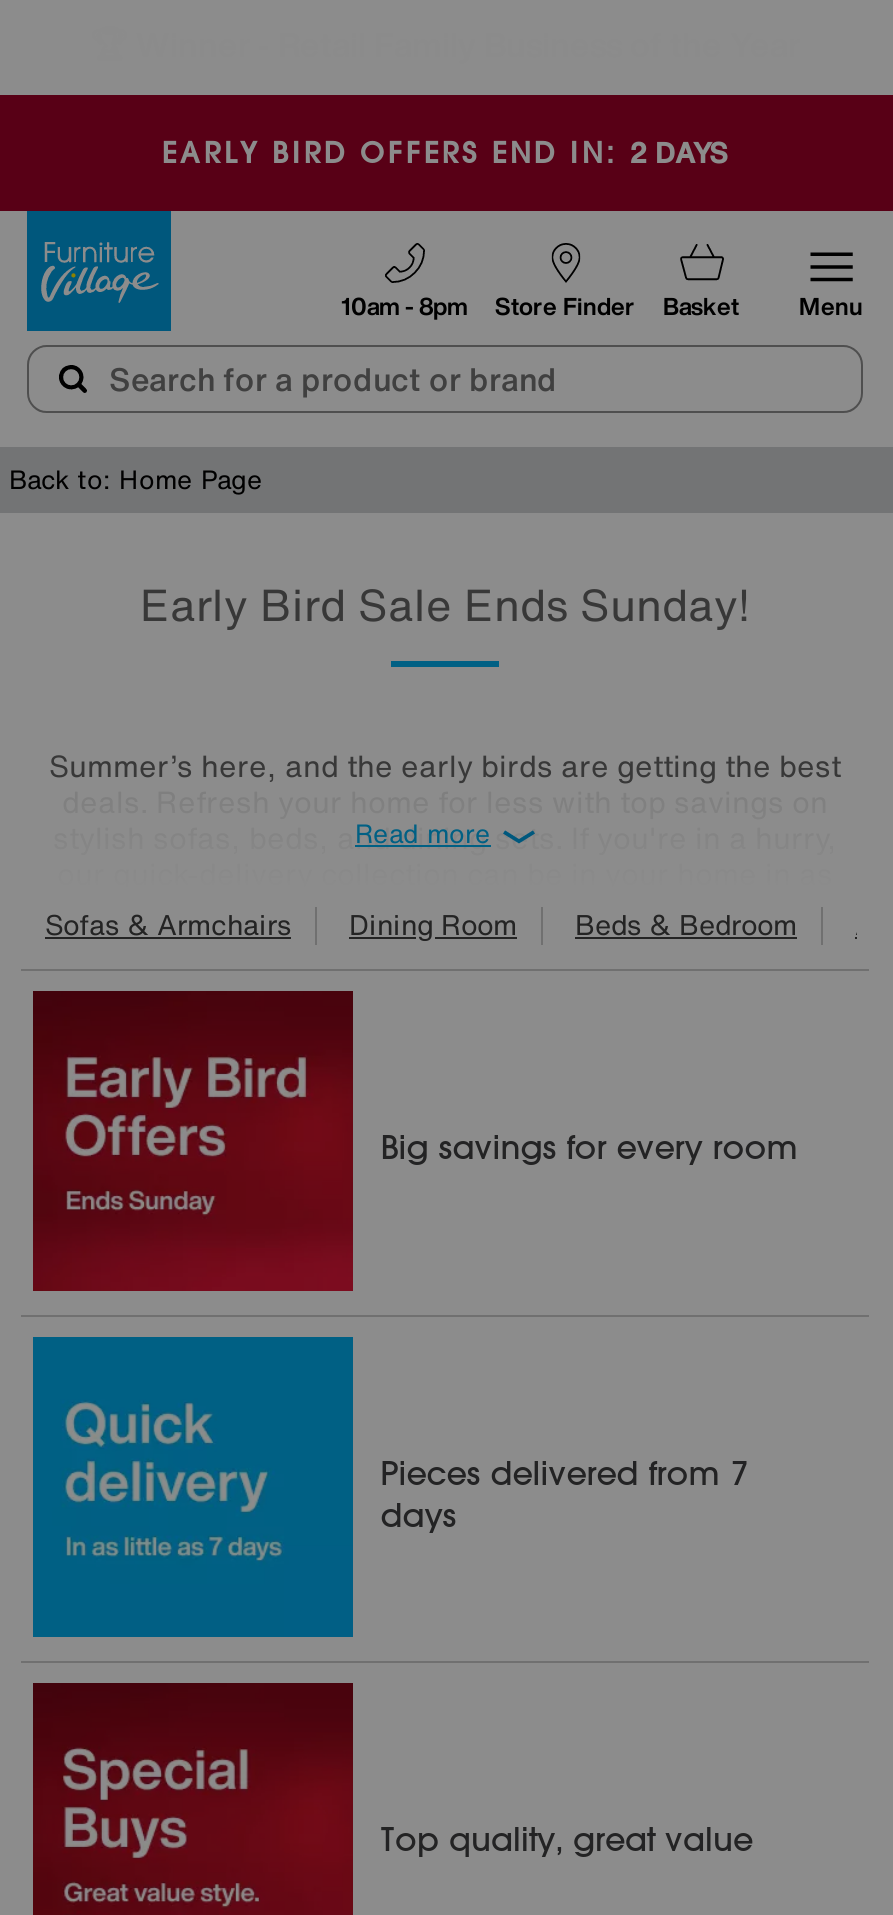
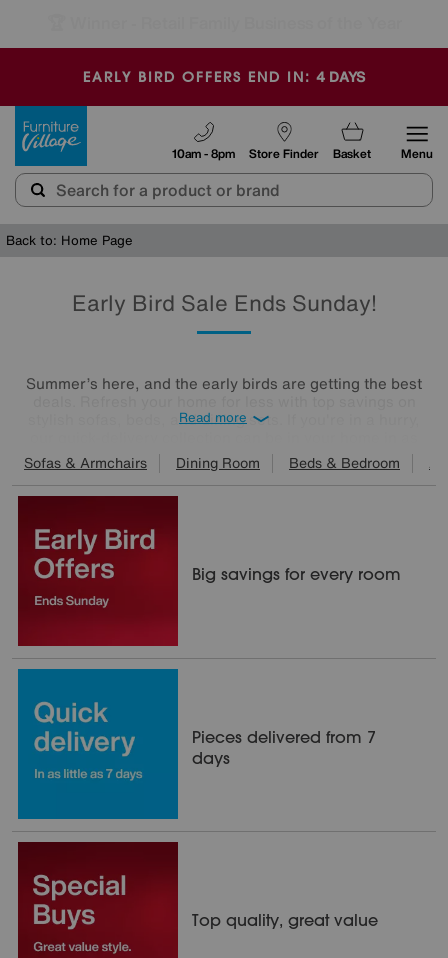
- EARLY BIRD OFFERS END IN: 2 DAYS
+ EARLY BIRD OFFERS END IN: 4 DAYS
